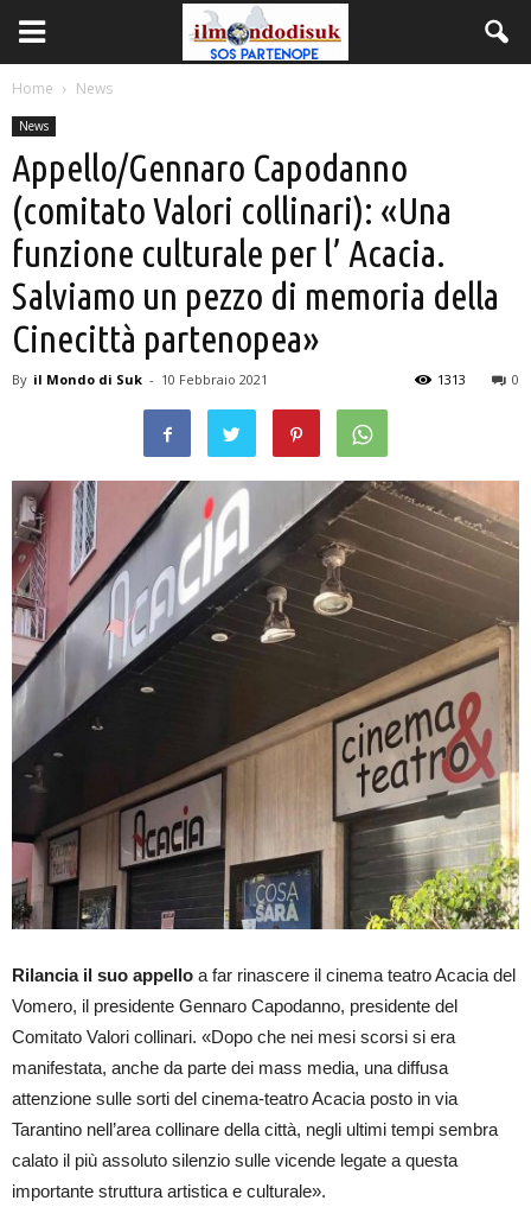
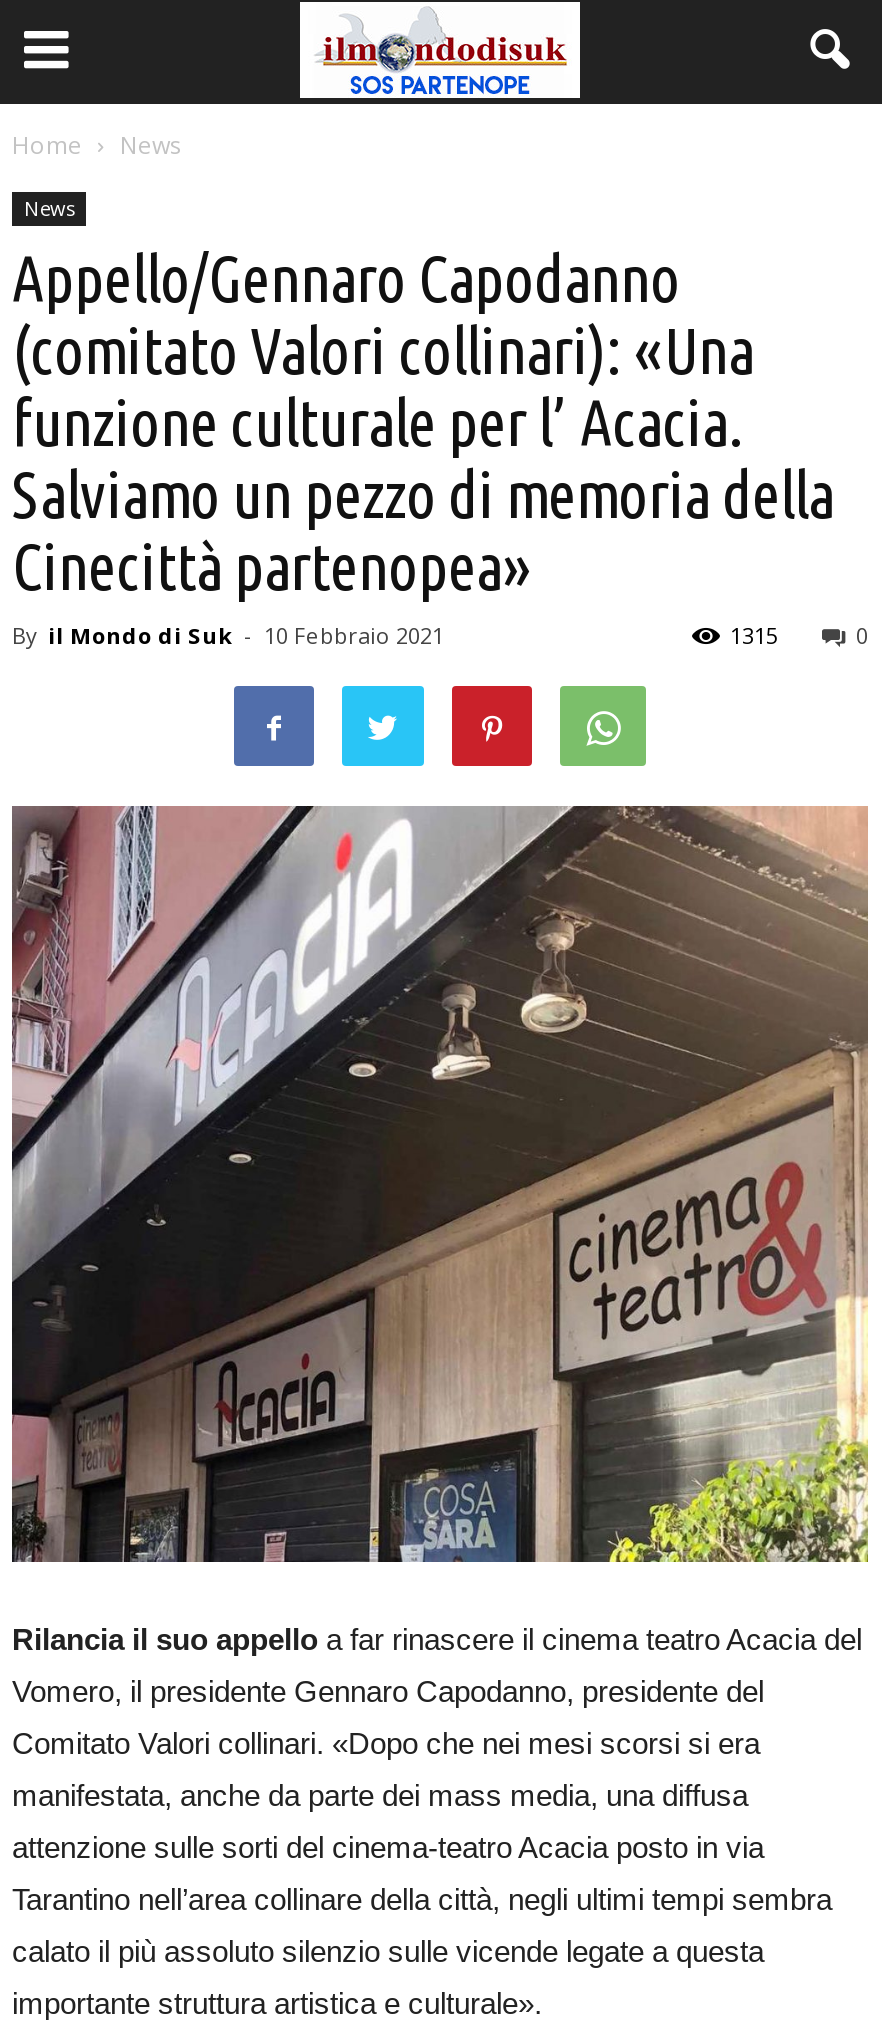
- 1313
+ 1315
